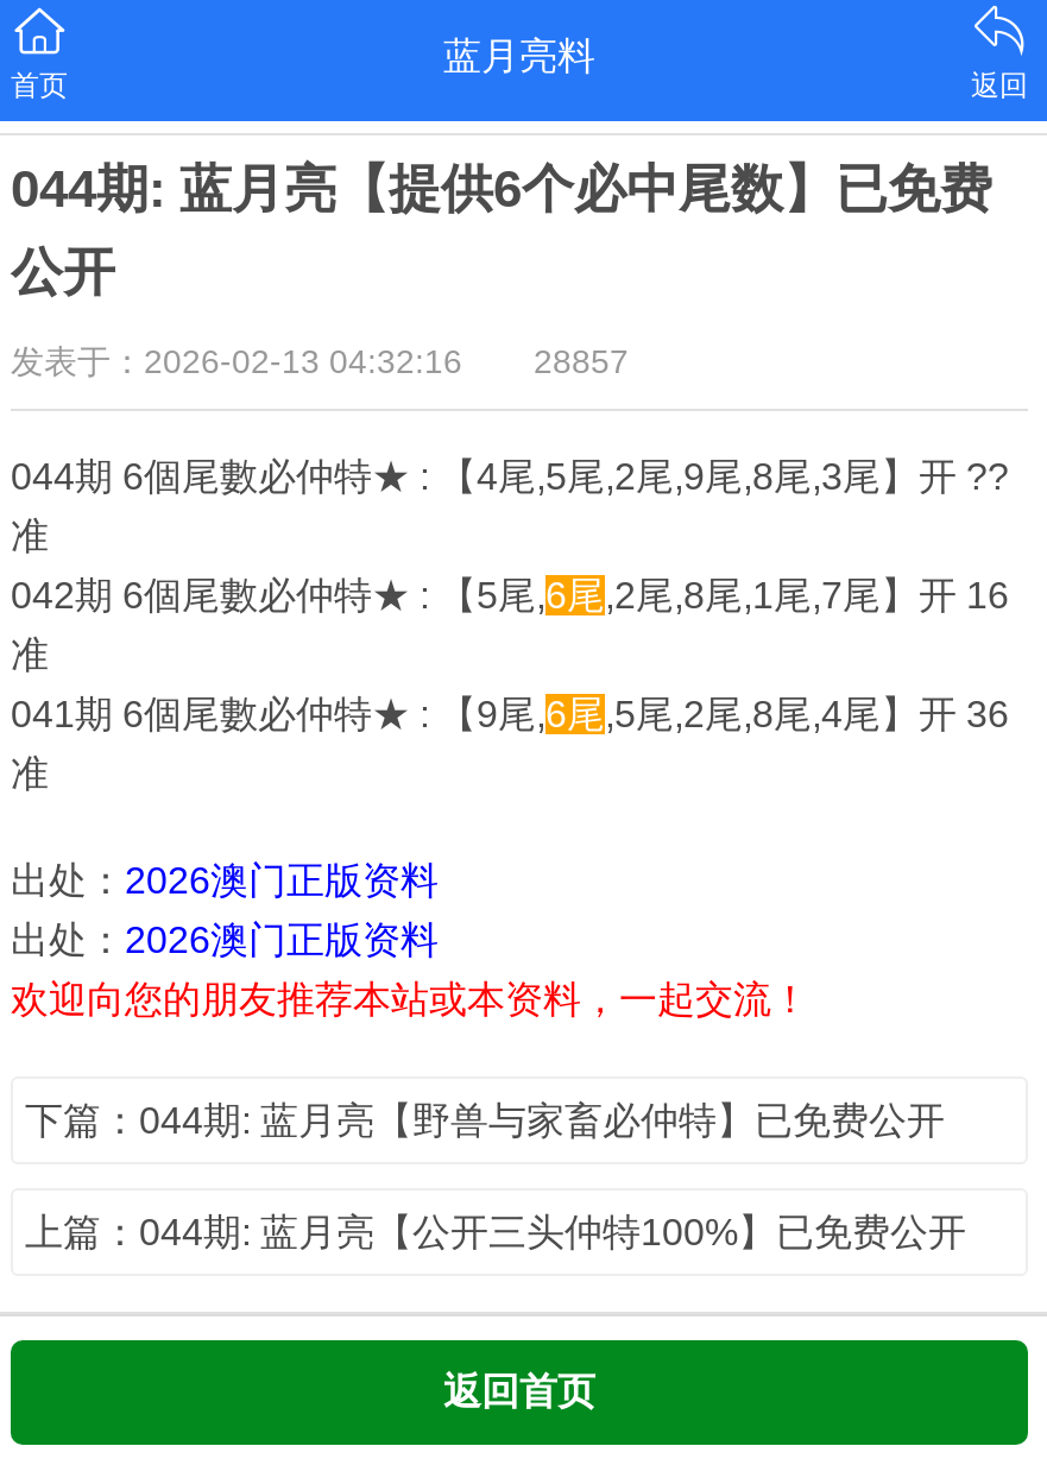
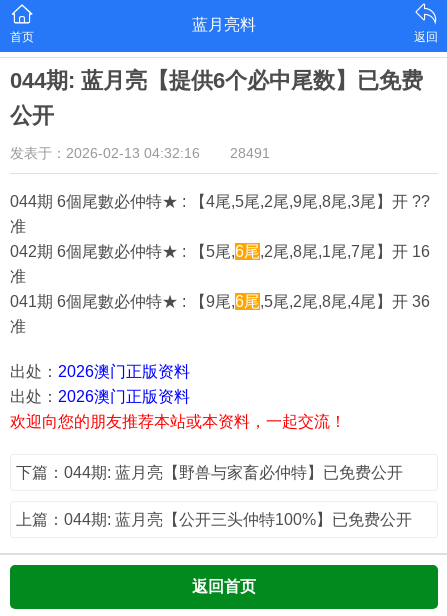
- 发表于：2026-02-13 04:32:16 28857
+ 发表于：2026-02-13 04:32:16 28491
